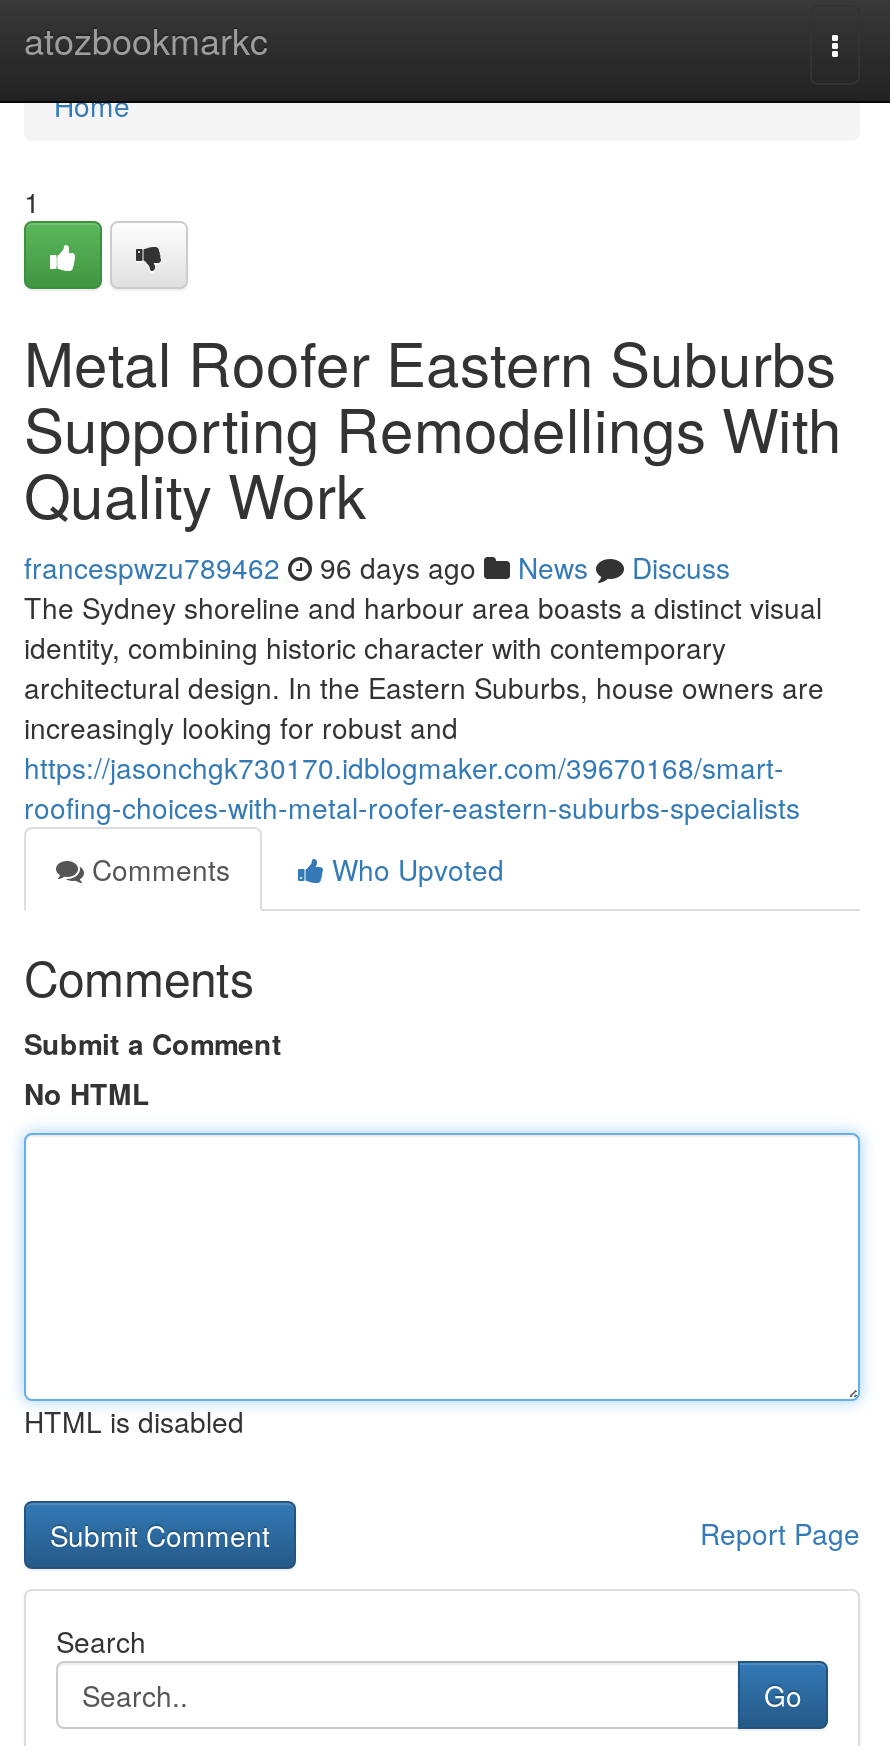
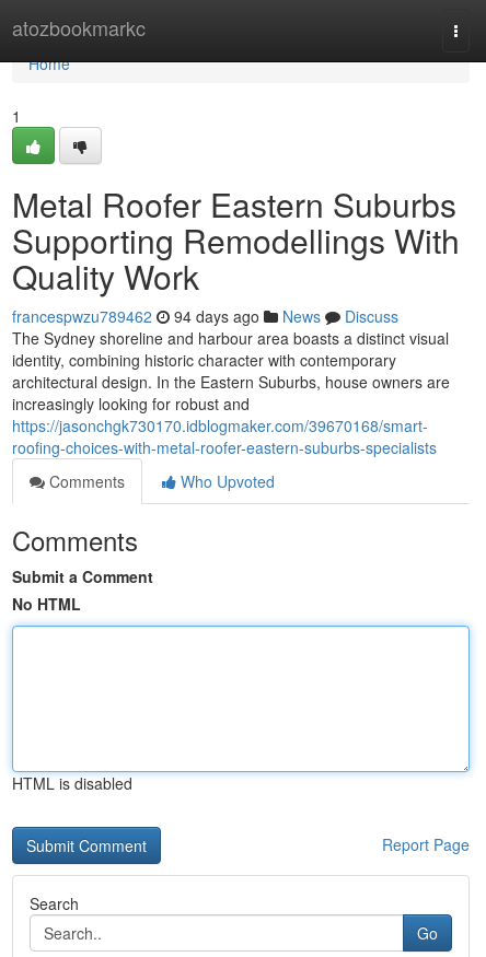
- francespwzu789462 96 days ago News Discuss
+ francespwzu789462 94 days ago News Discuss
